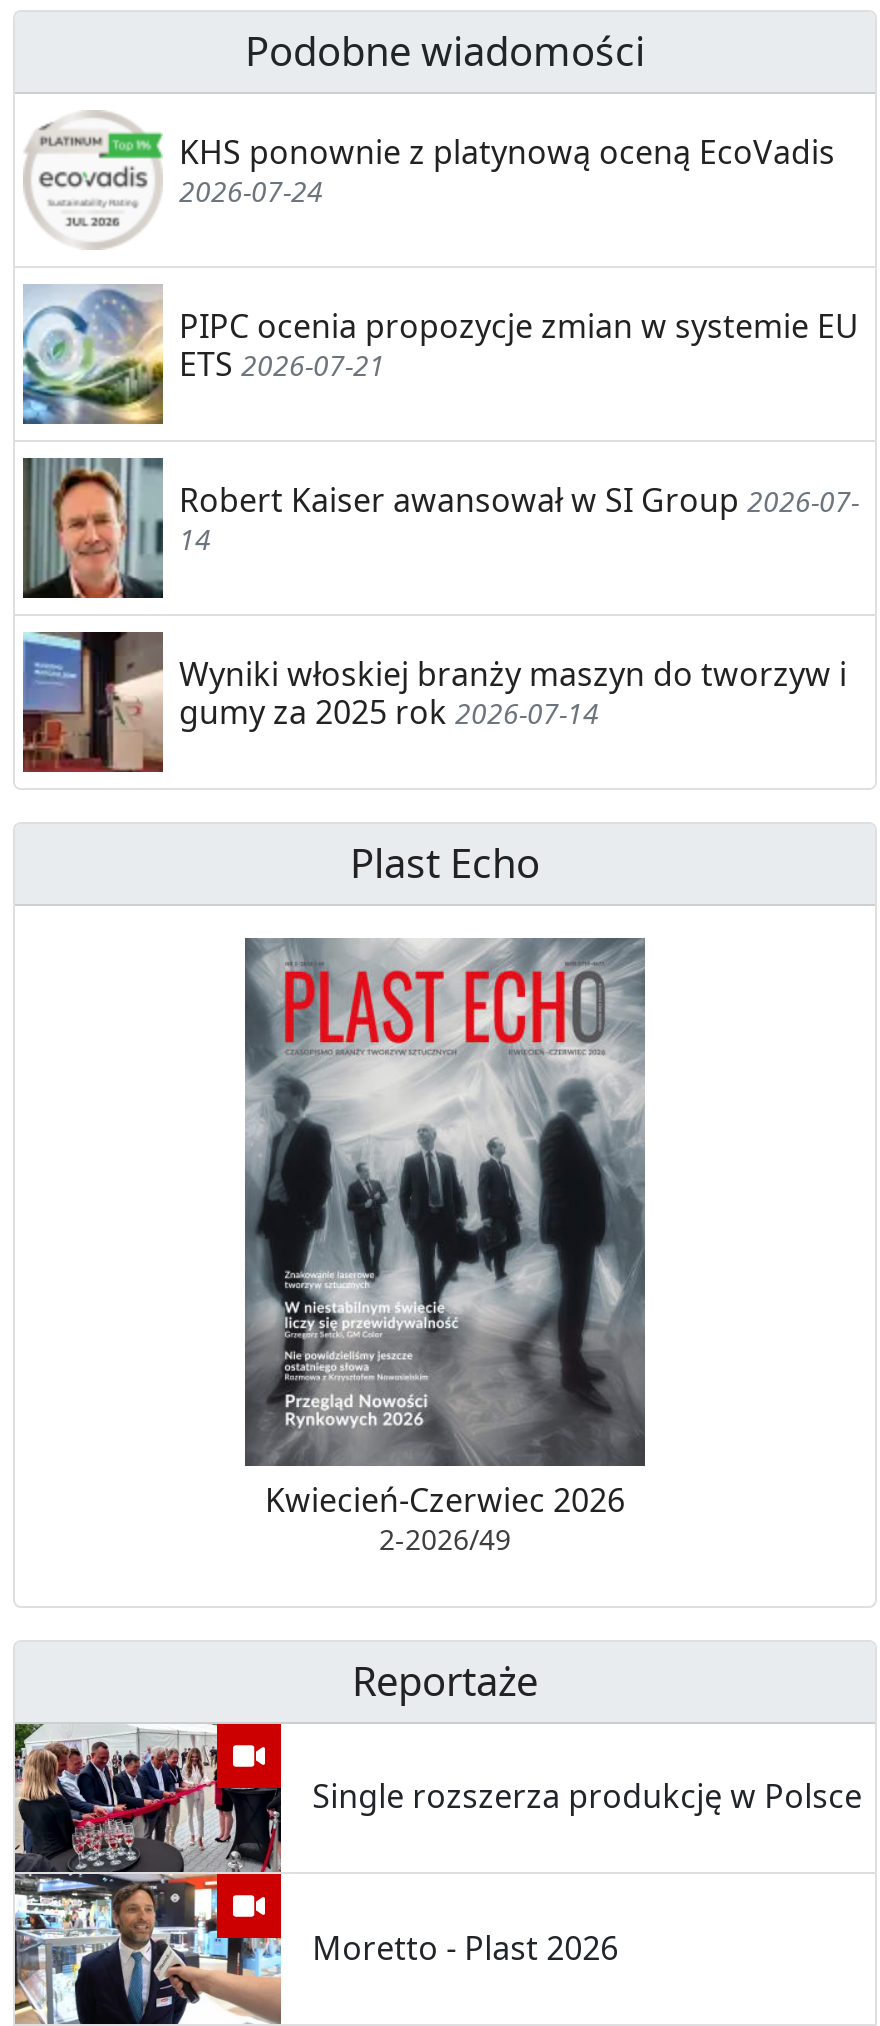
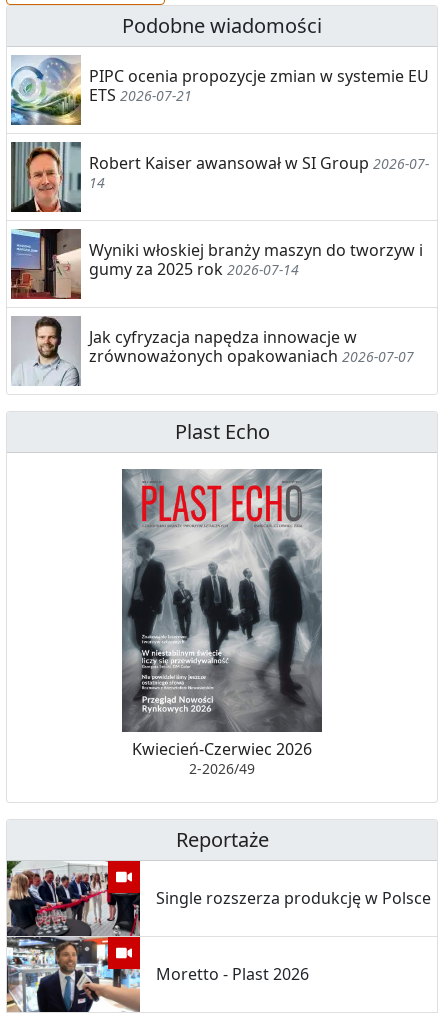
- [image]
- KHS ponownie z platynową oceną EcoVadis
- 2026-07-24

moved up: [image] | PIPC ocenia propozycje zmian w systemie EU | ETS 2026-07-21 | Robert Kaiser awansował w SI Group 2026-07- | 14 | Wyniki włoskiej branży maszyn do tworzyw i | gumy za 2025 rok 2026-07-14

+ [image]
+ Jak cyfryzacja napędza innowacje w
+ zrównoważonych opakowaniach 2026-07-07
